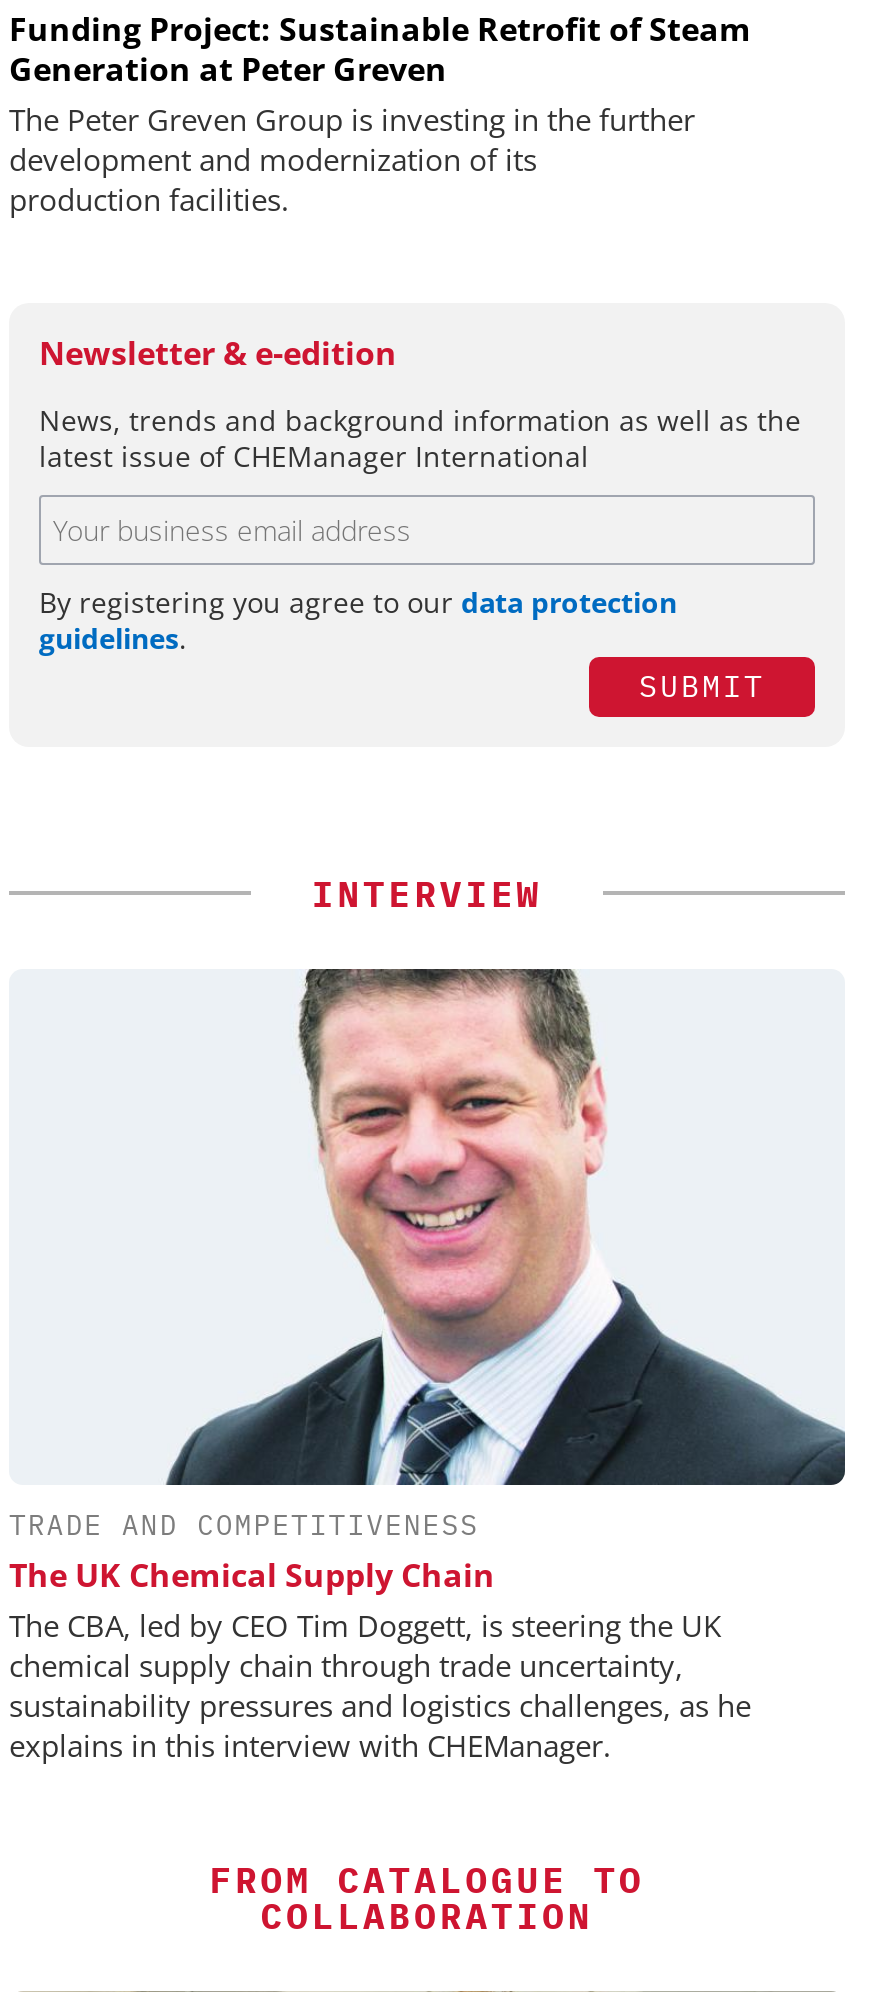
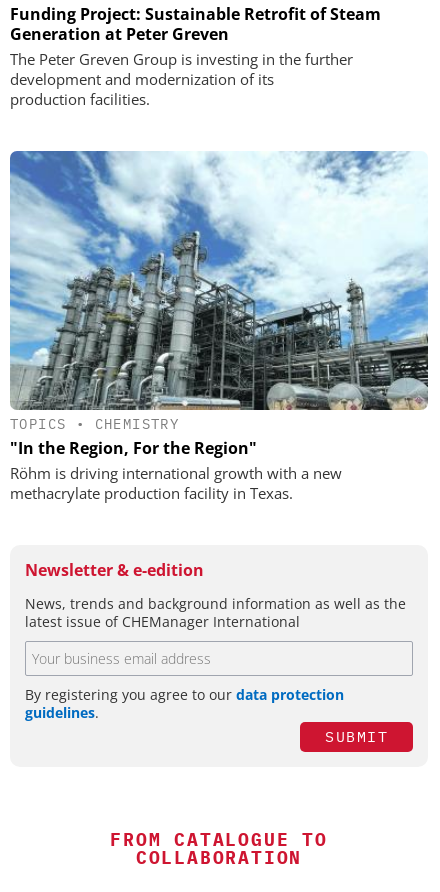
+ [image]
+ TOPICS • CHEMISTRY
+ "In the Region, For the Region"
+ Röhm is driving international growth with a new
+ methacrylate production facility in Texas.

moved down: Newsletter & e-edition | News, trends and background information as well as the | latest issue of CHEManager International | By registering you agree to our data protection | guidelines. | SUBMIT

- INTERVIEW

- [image]

- [image]
- TRADE AND COMPETITIVENESS
- The UK Chemical Supply Chain
- The CBA, led by CEO Tim Doggett, is steering the UK
- chemical supply chain through trade uncertainty,
- sustainability pressures and logistics challenges, as he
- explains in this interview with CHEManager.
